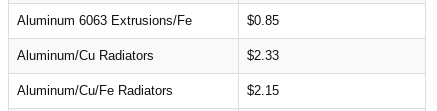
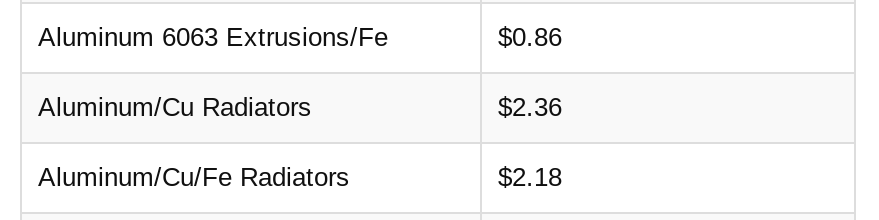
- $0.85
+ $0.86

- $2.33
+ $2.36

- $2.15
+ $2.18
